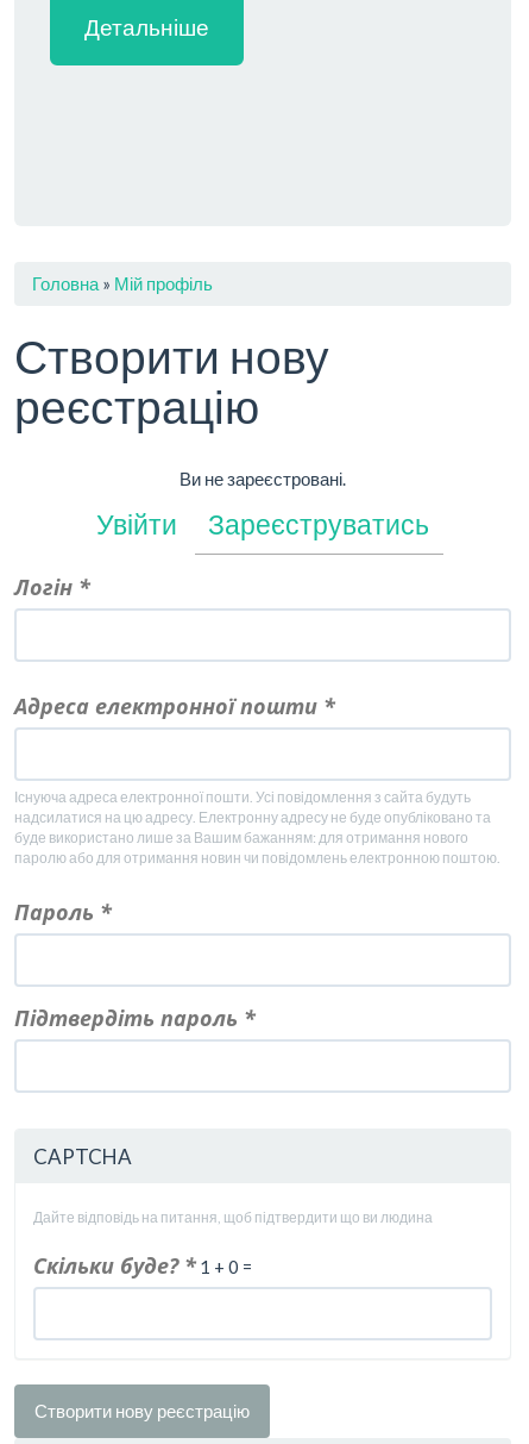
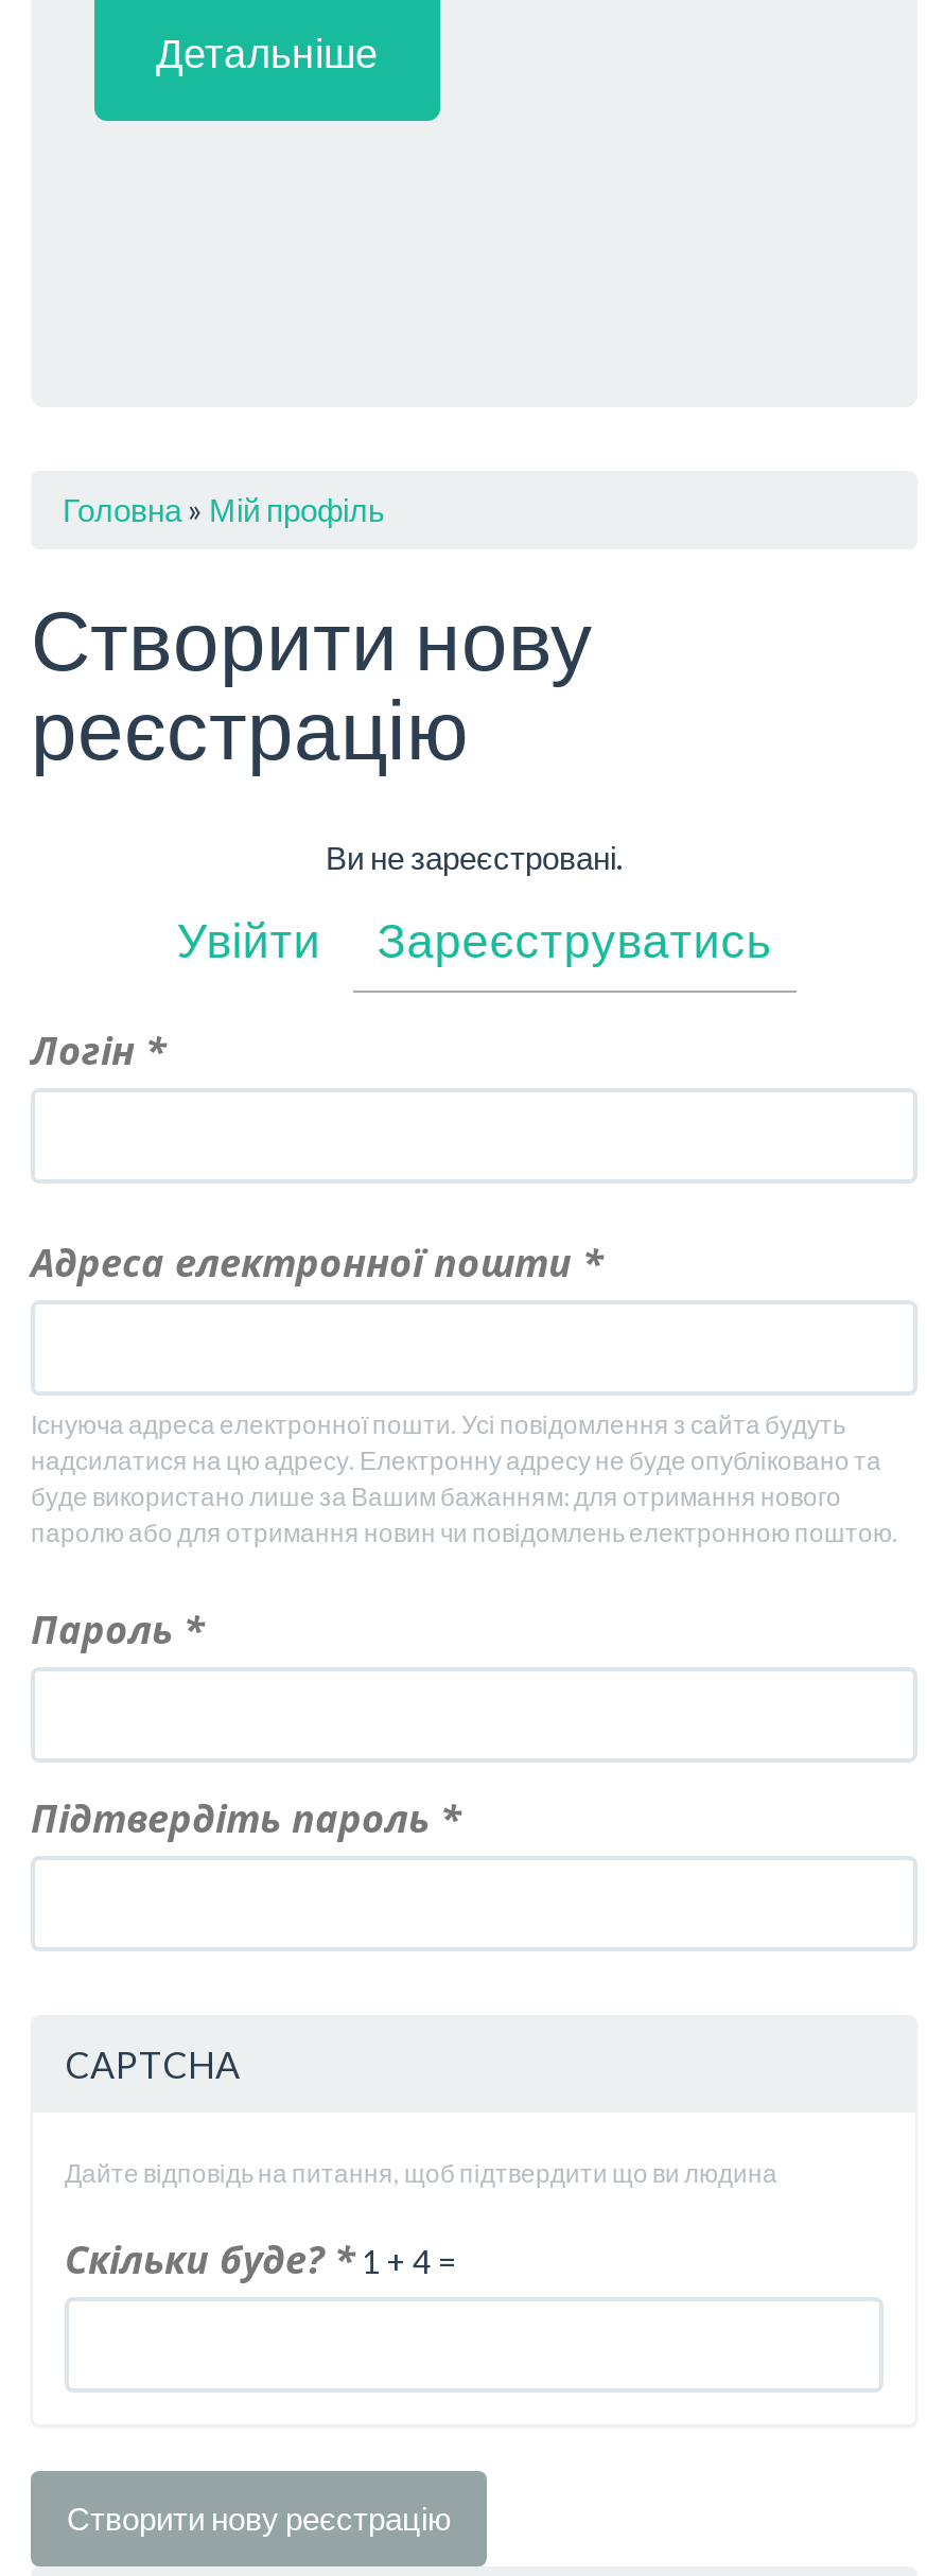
- Скільки буде? * 1 + 0 =
+ Скільки буде? * 1 + 4 =
